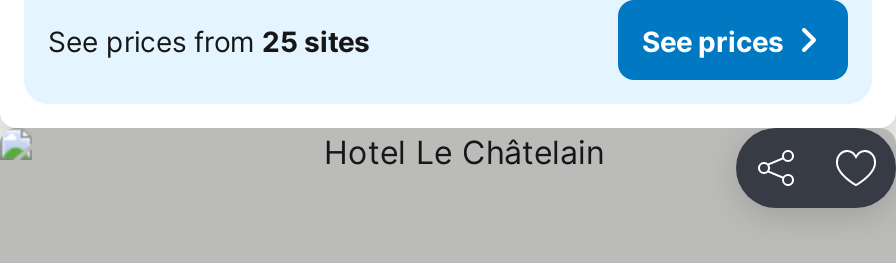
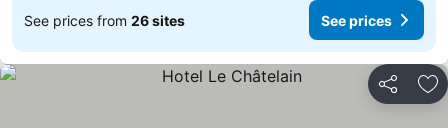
- See prices from 25 sites
+ See prices from 26 sites
